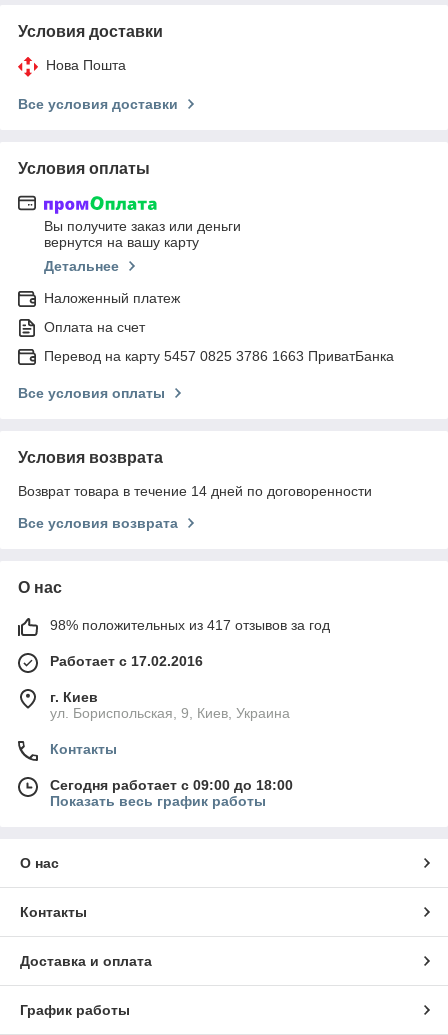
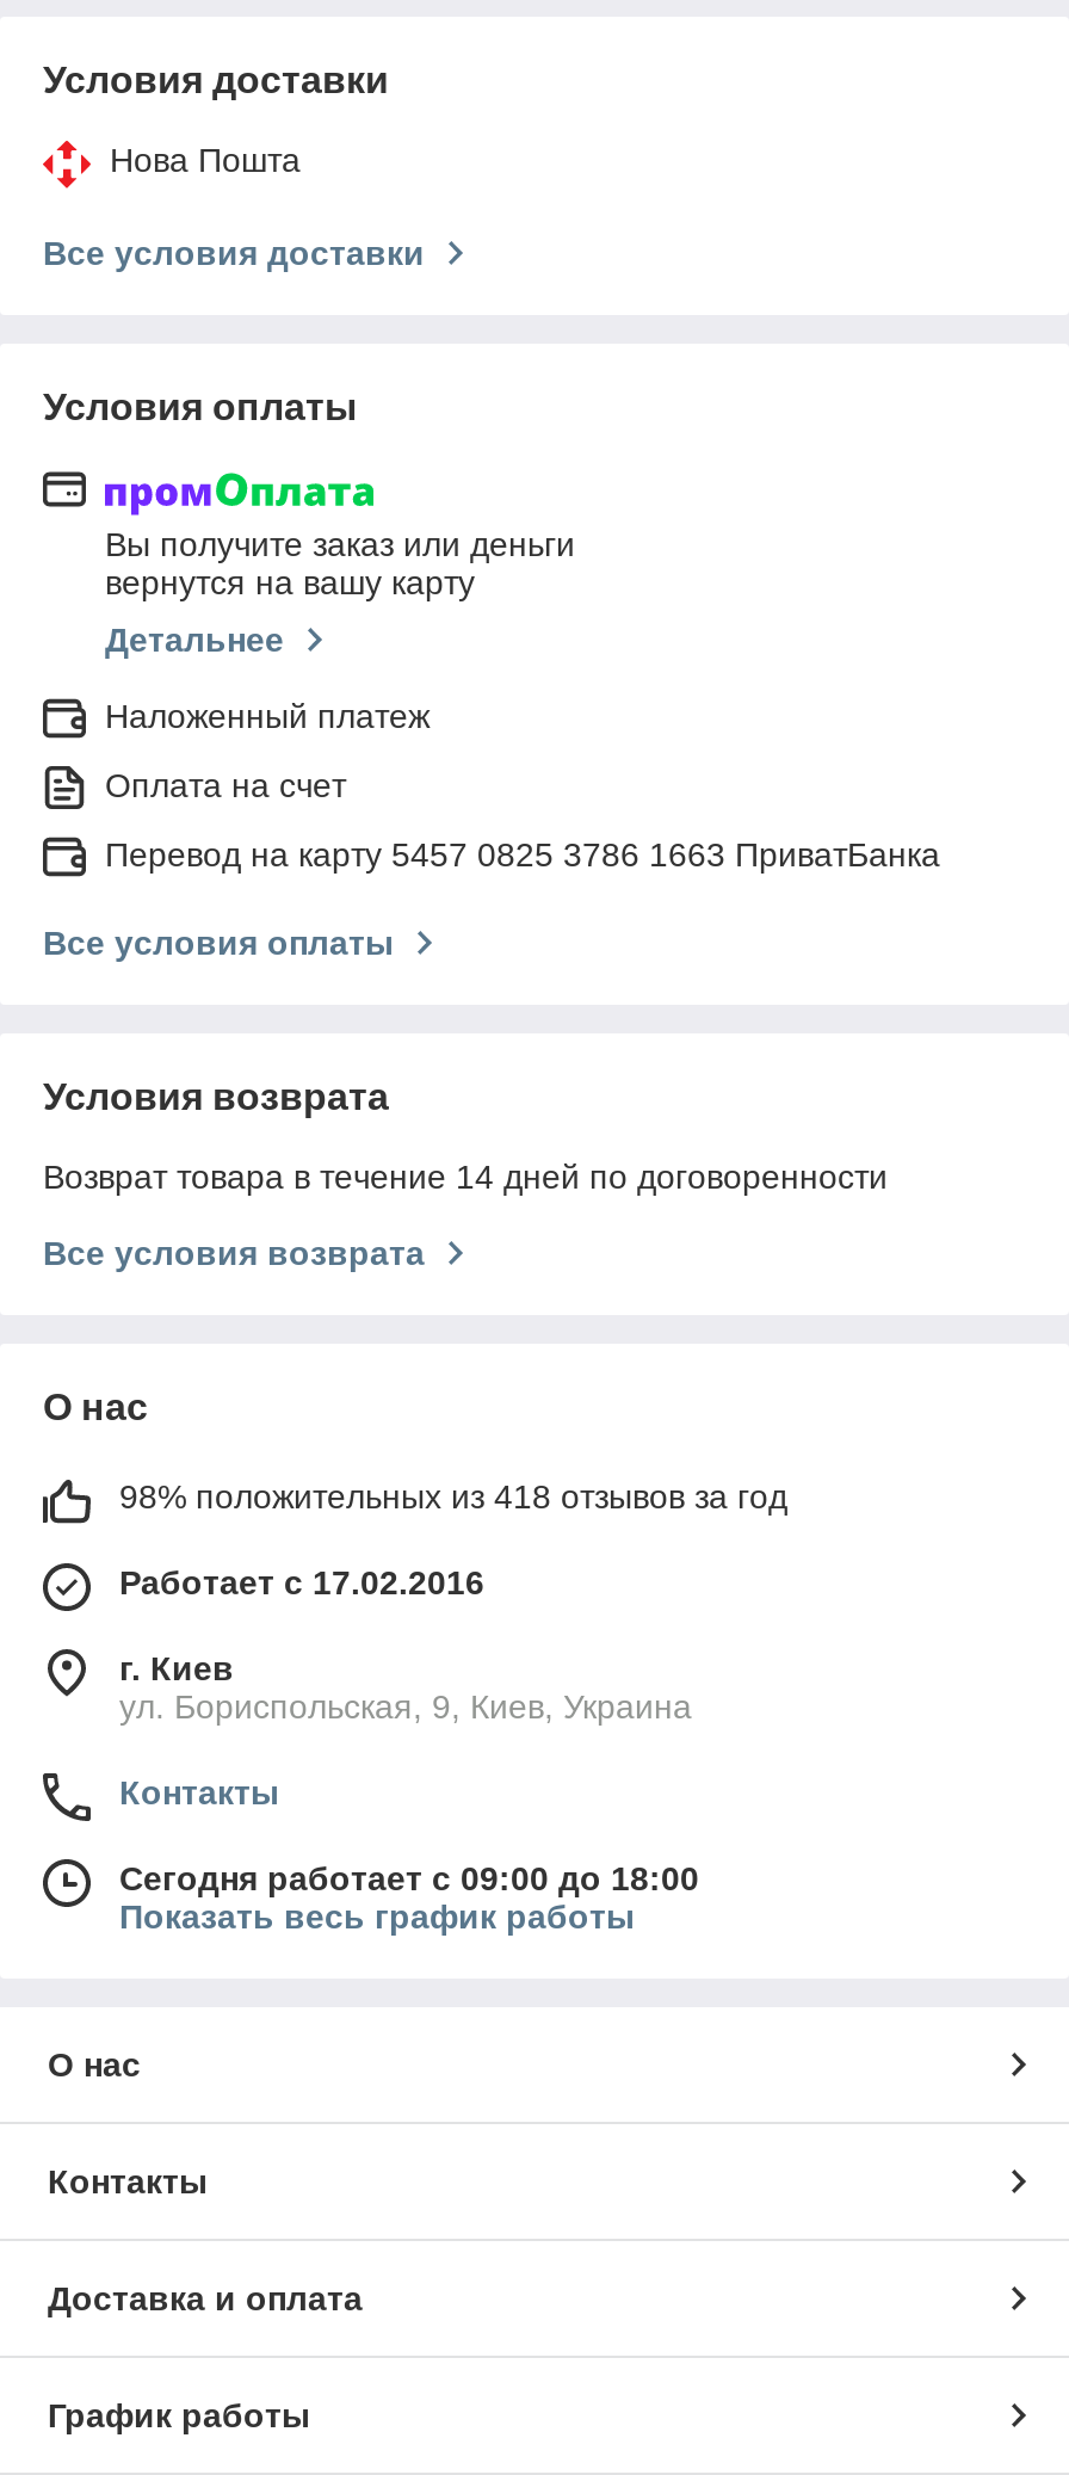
- 98% положительных из 417 отзывов за год
+ 98% положительных из 418 отзывов за год
